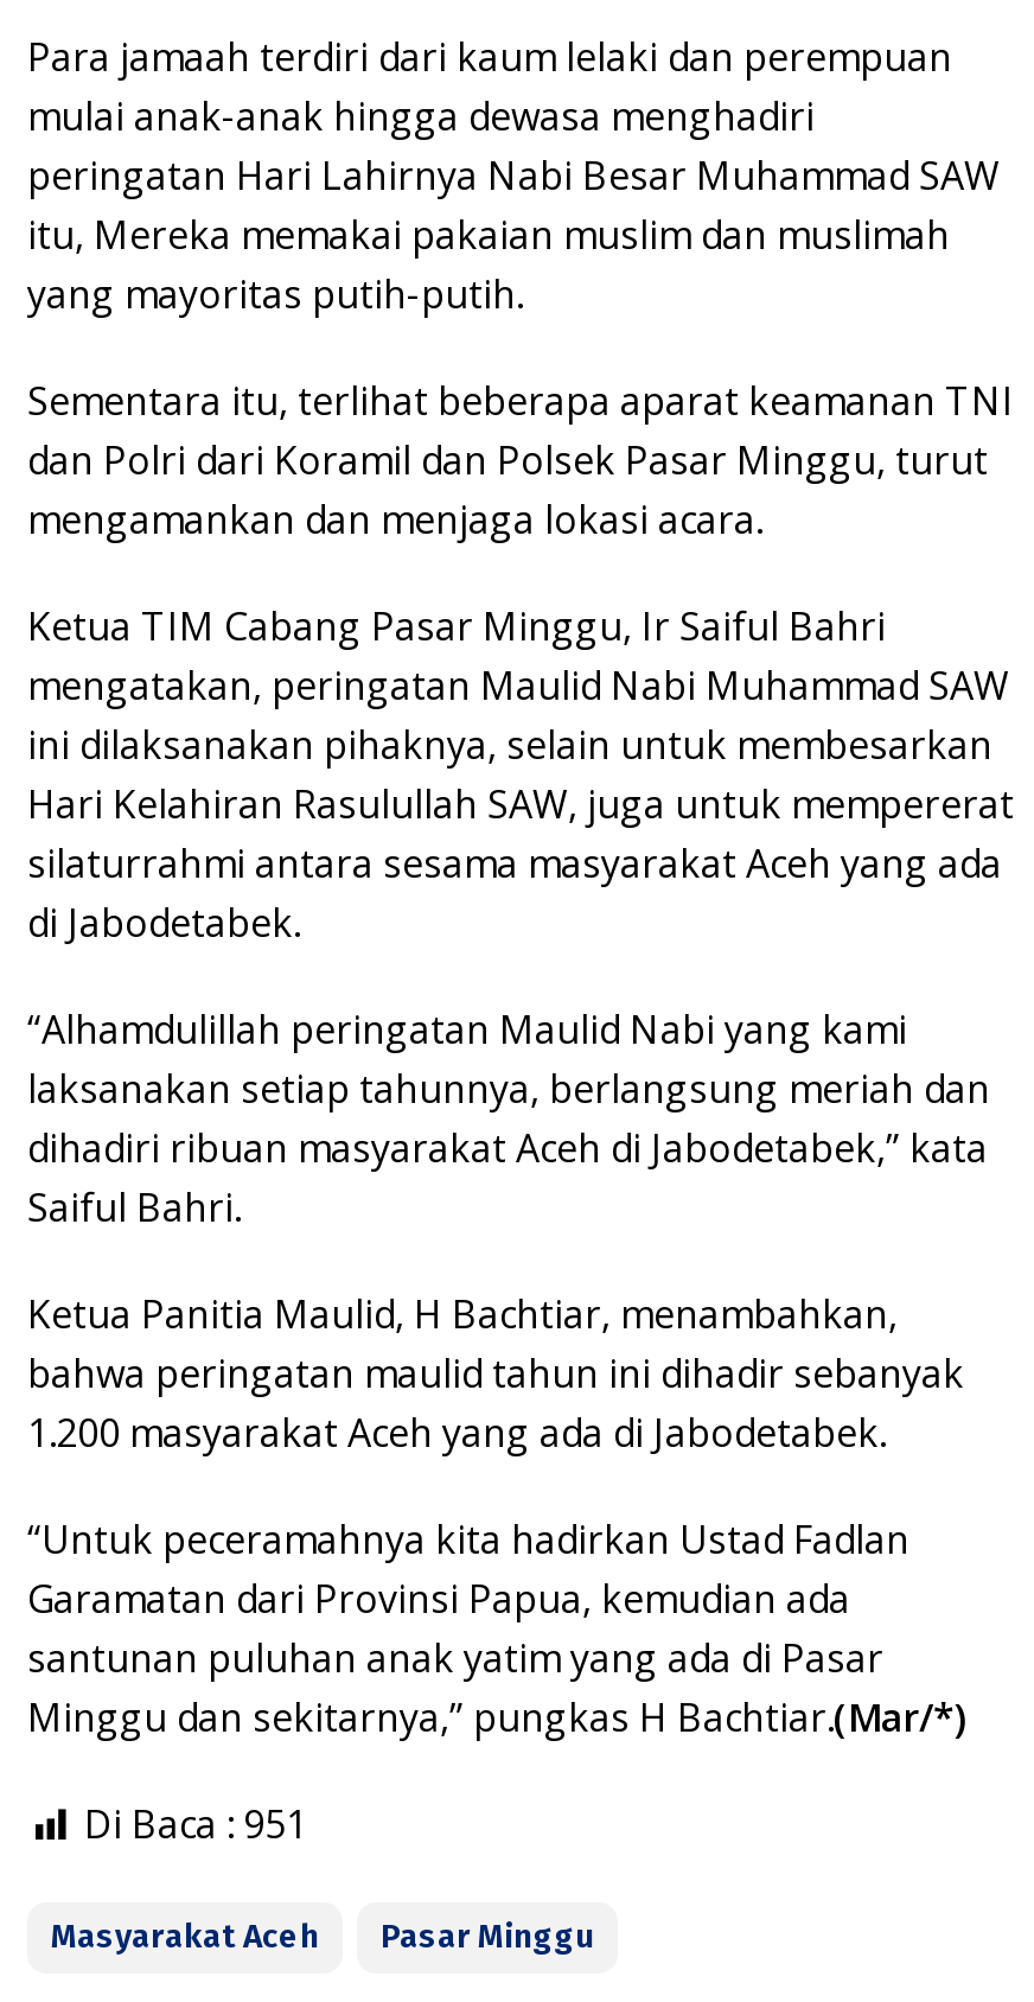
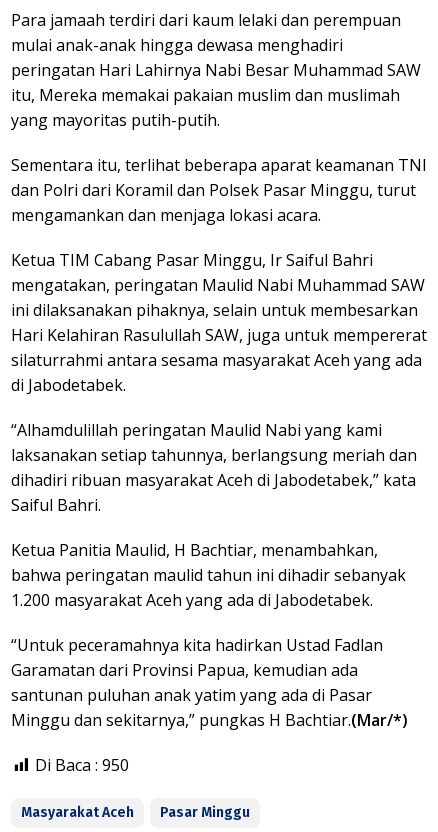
- Di Baca : 951
+ Di Baca : 950
